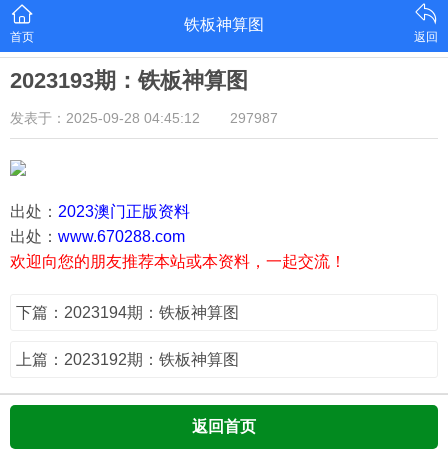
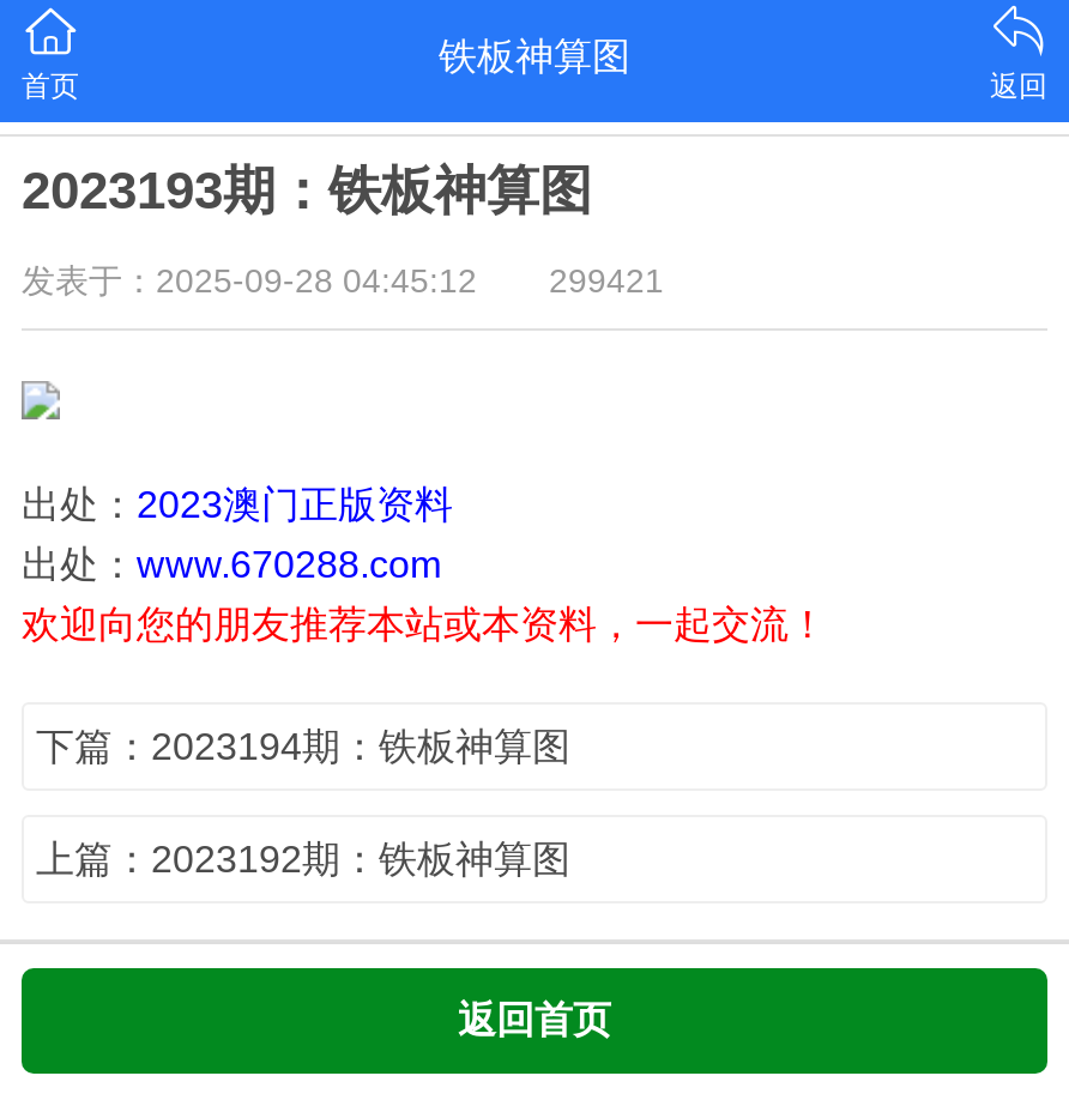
- 发表于：2025-09-28 04:45:12 297987
+ 发表于：2025-09-28 04:45:12 299421
